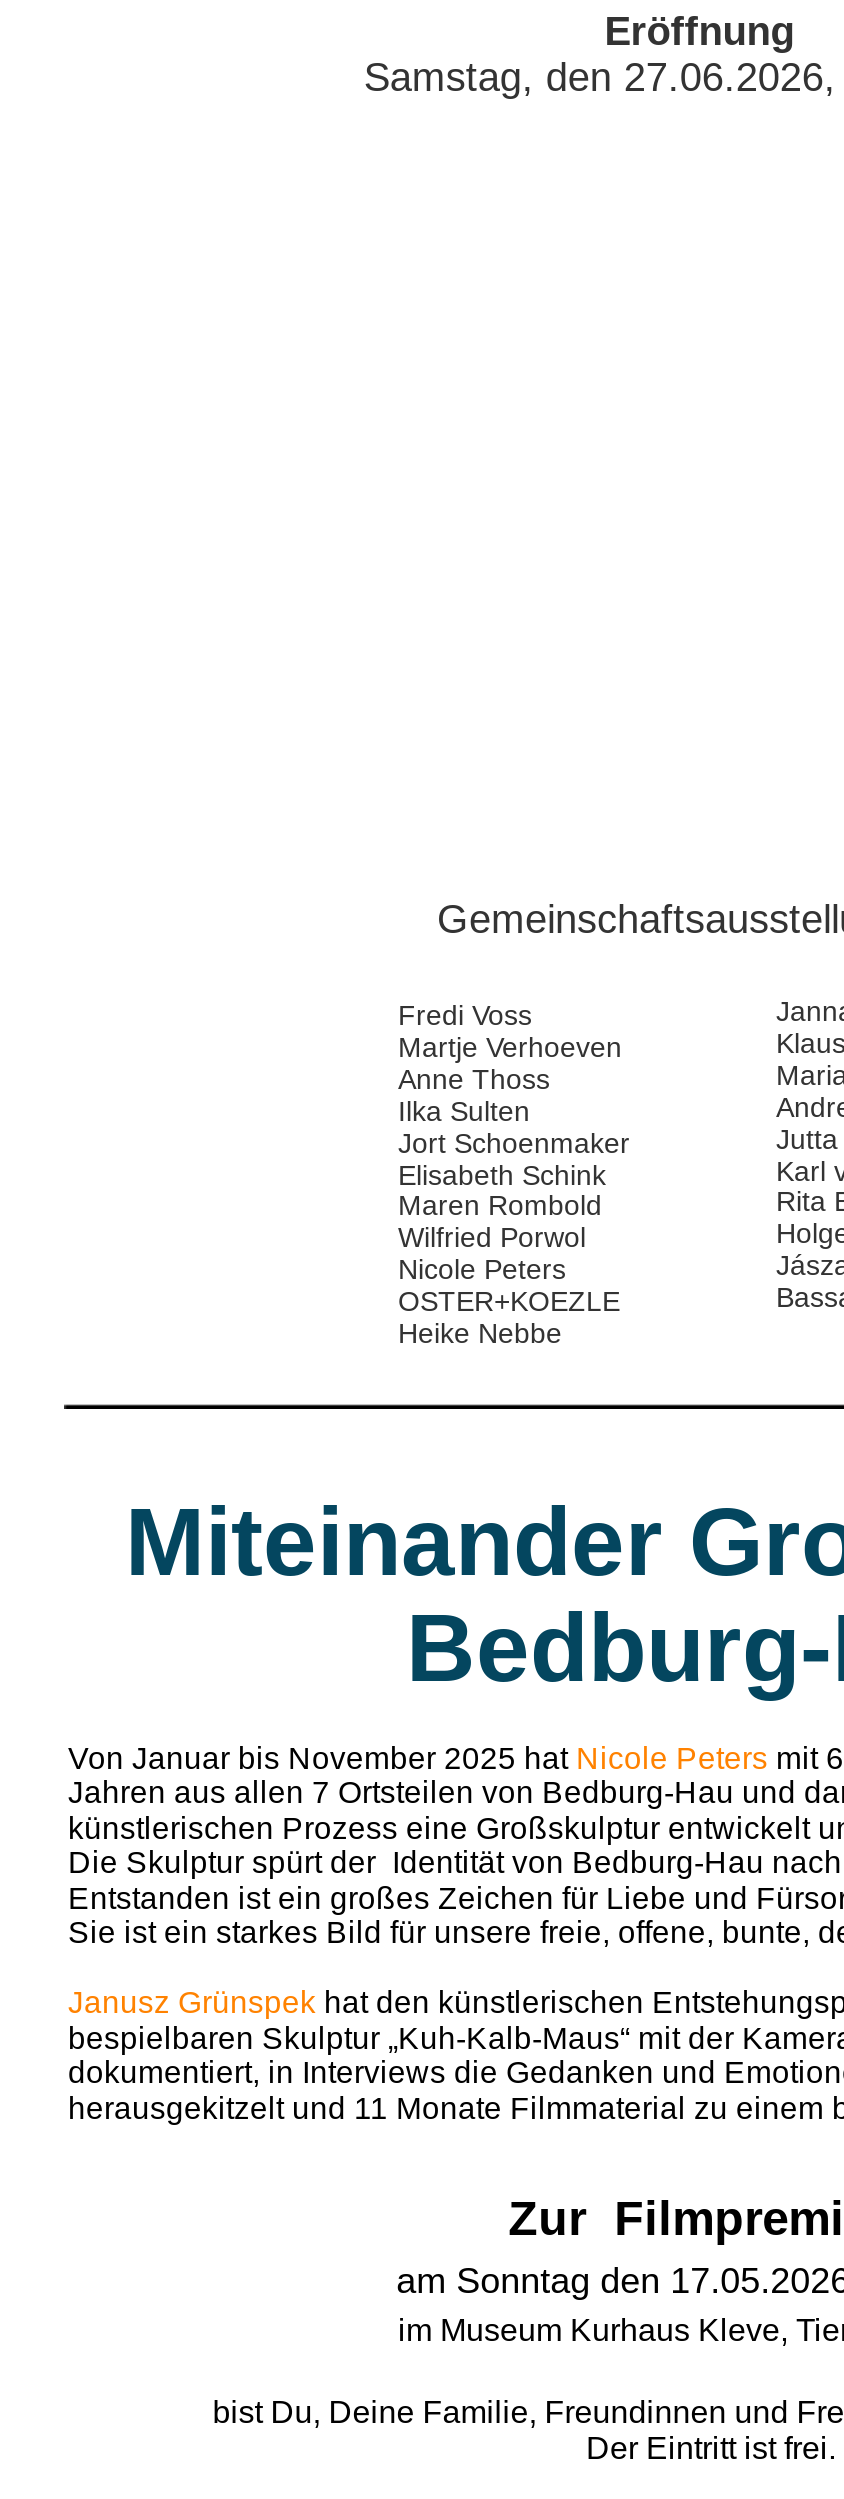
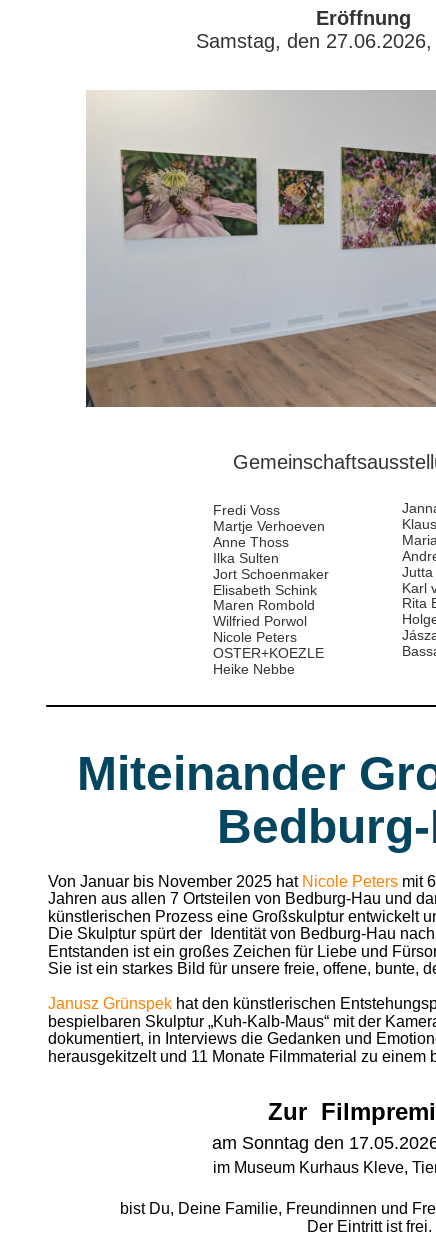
+ [image]
